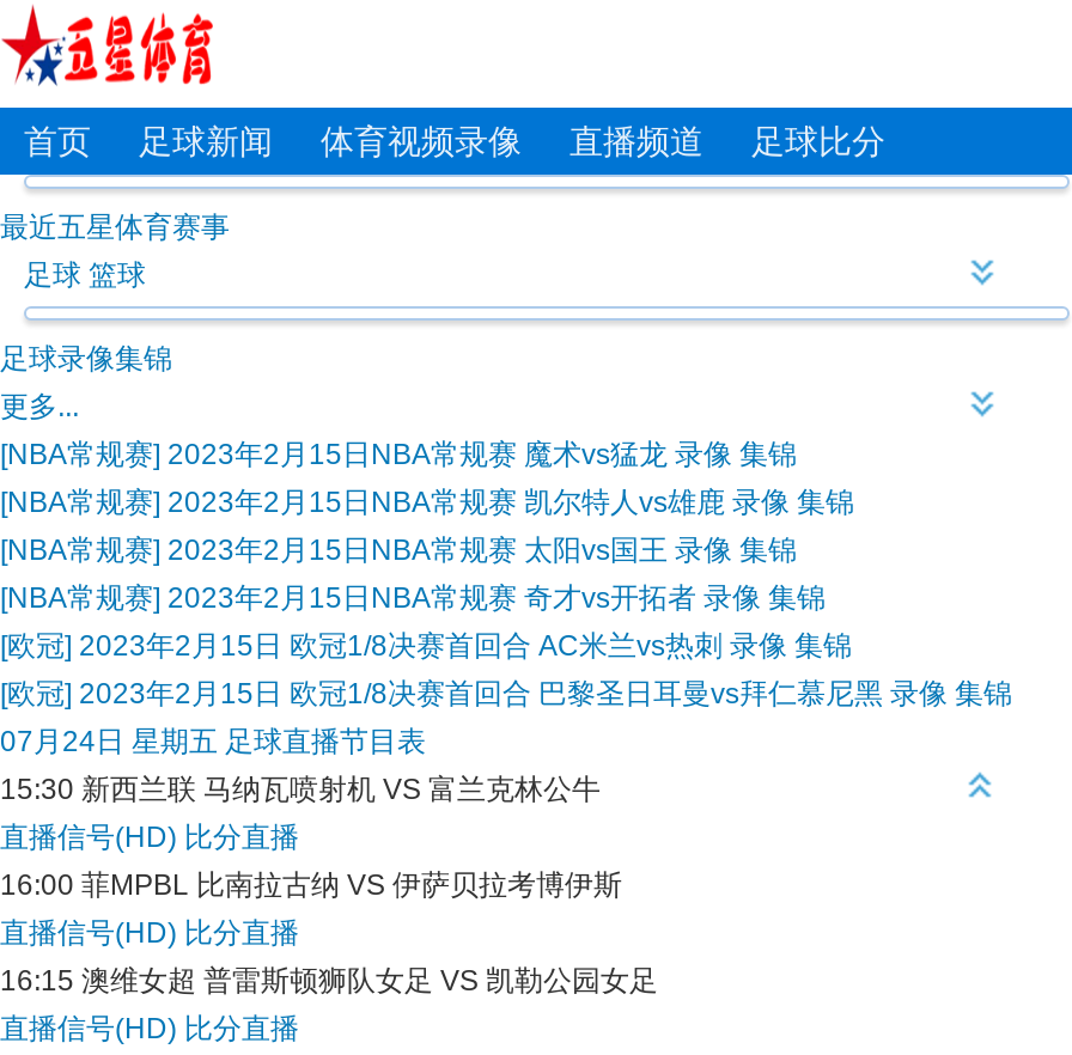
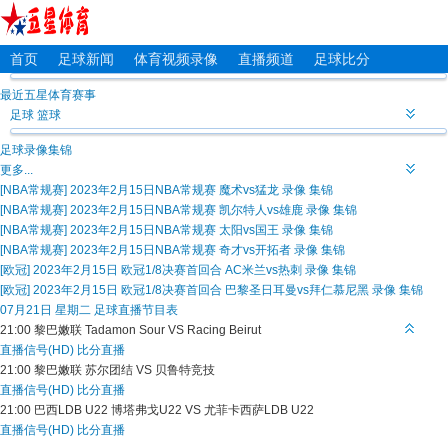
- 07月24日 星期五 足球直播节目表
- 15:30 新西兰联马纳瓦喷射机 VS 富兰克林公牛
+ 07月21日 星期二 足球直播节目表
+ 21:00 黎巴嫩联Tadamon Sour VS Racing Beirut

- 16:00 菲MPBL比南拉古纳 VS 伊萨贝拉考博伊斯
+ 21:00 黎巴嫩联苏尔团结 VS 贝鲁特竞技

- 16:15 澳维女超普雷斯顿狮队女足 VS 凯勒公园女足
+ 21:00 巴西LDB U22博塔弗戈U22 VS 尤菲卡西萨LDB U22
